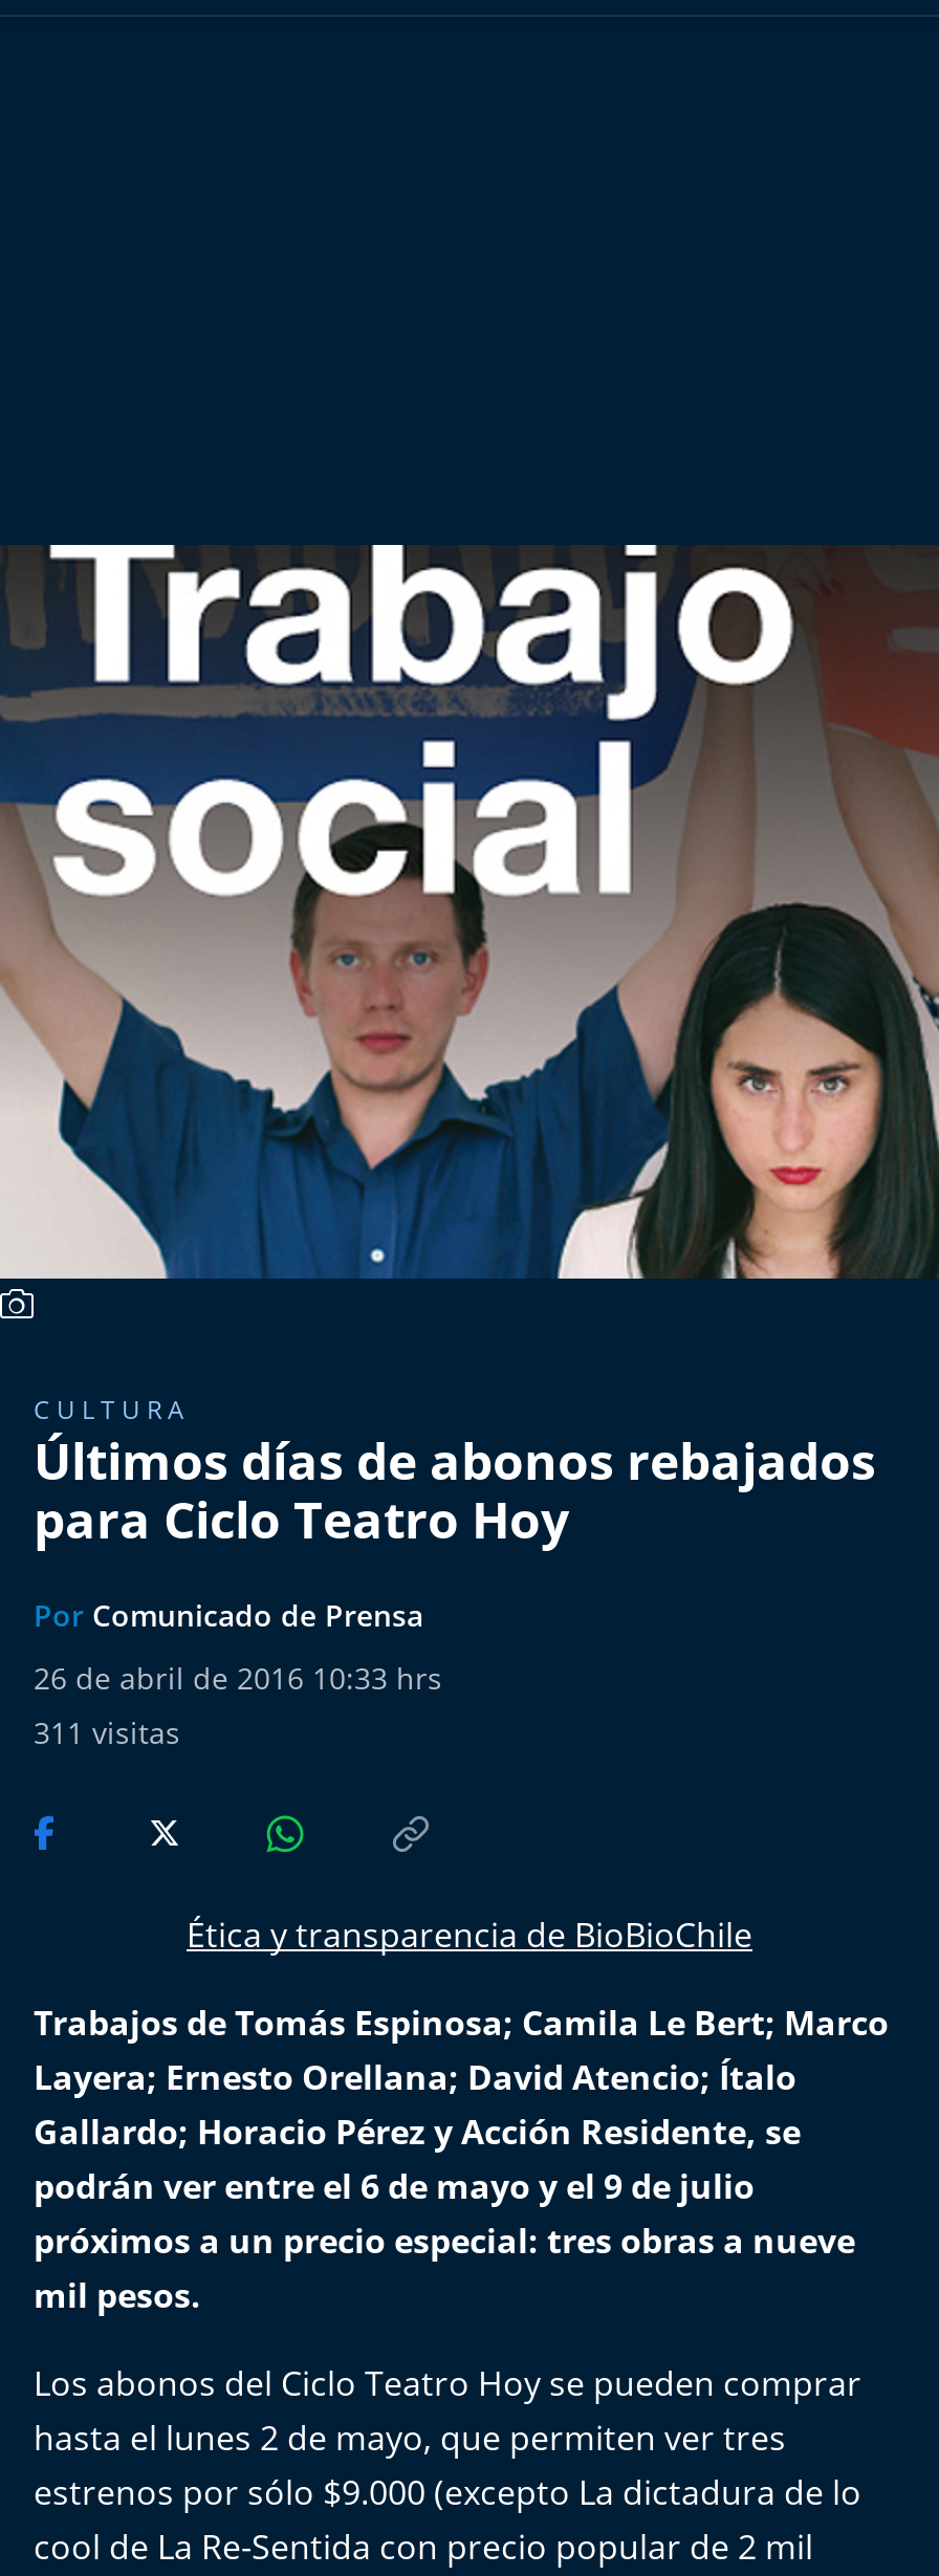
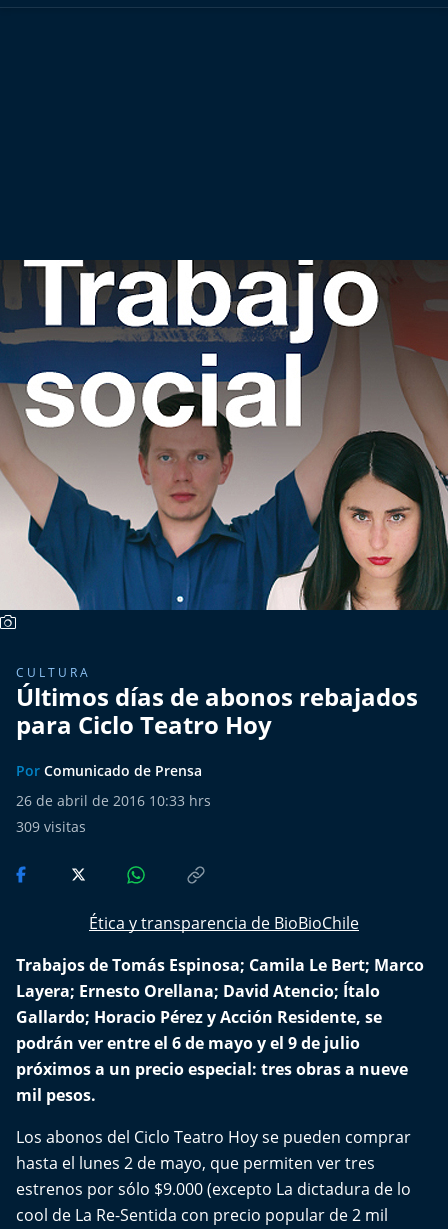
- 311 visitas
+ 309 visitas
